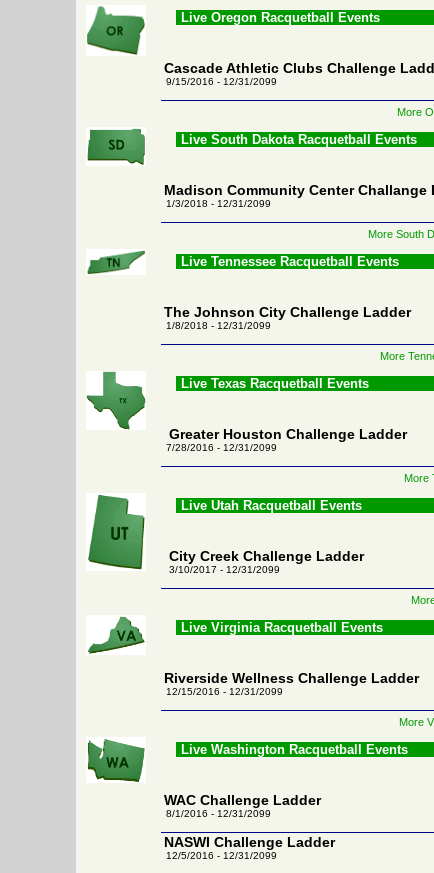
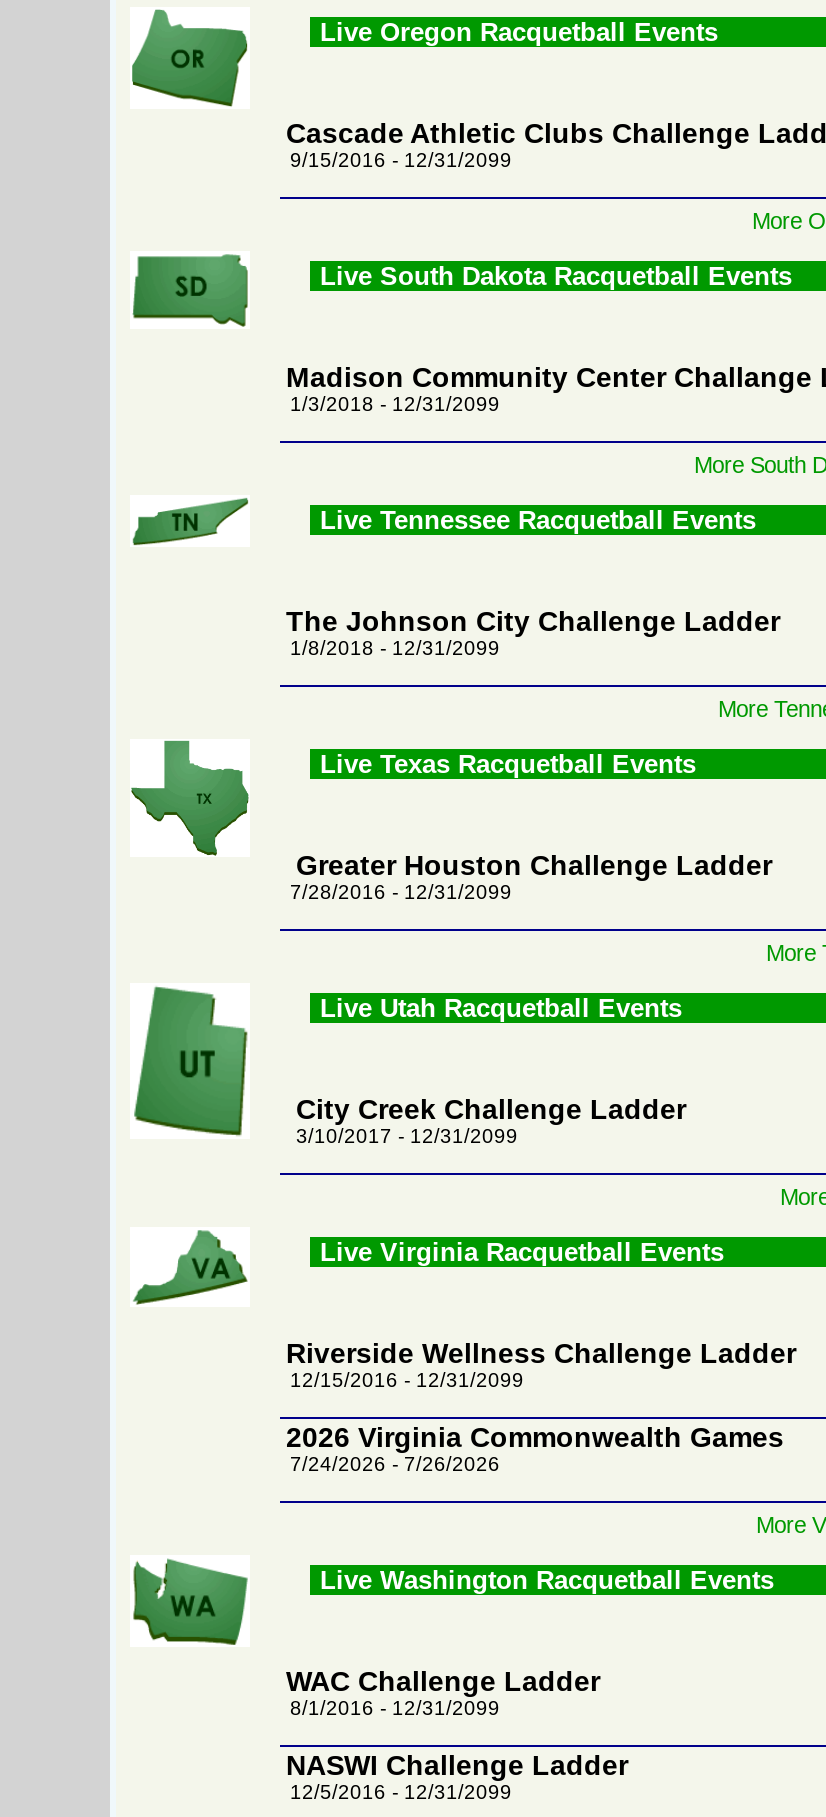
+ 2026 Virginia Commonwealth Games
+ 7/24/2026 - 7/26/2026
